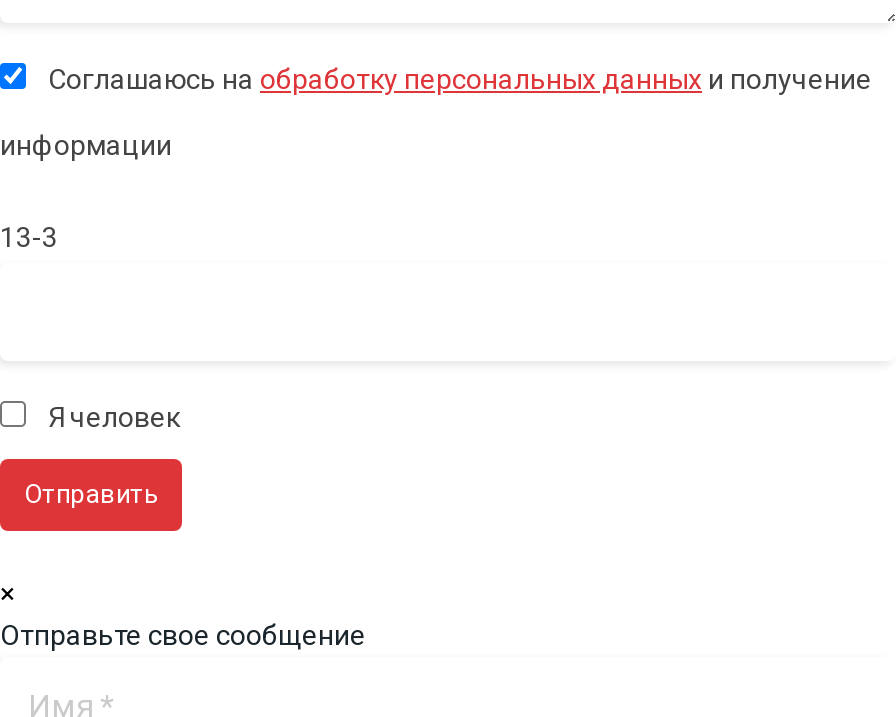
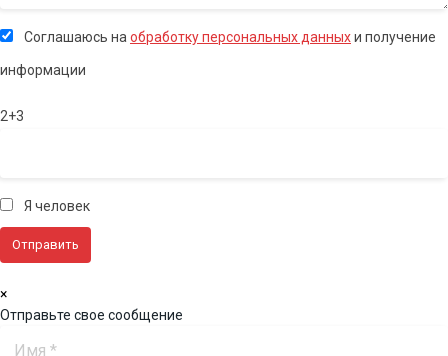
- 13-3
+ 2+3
